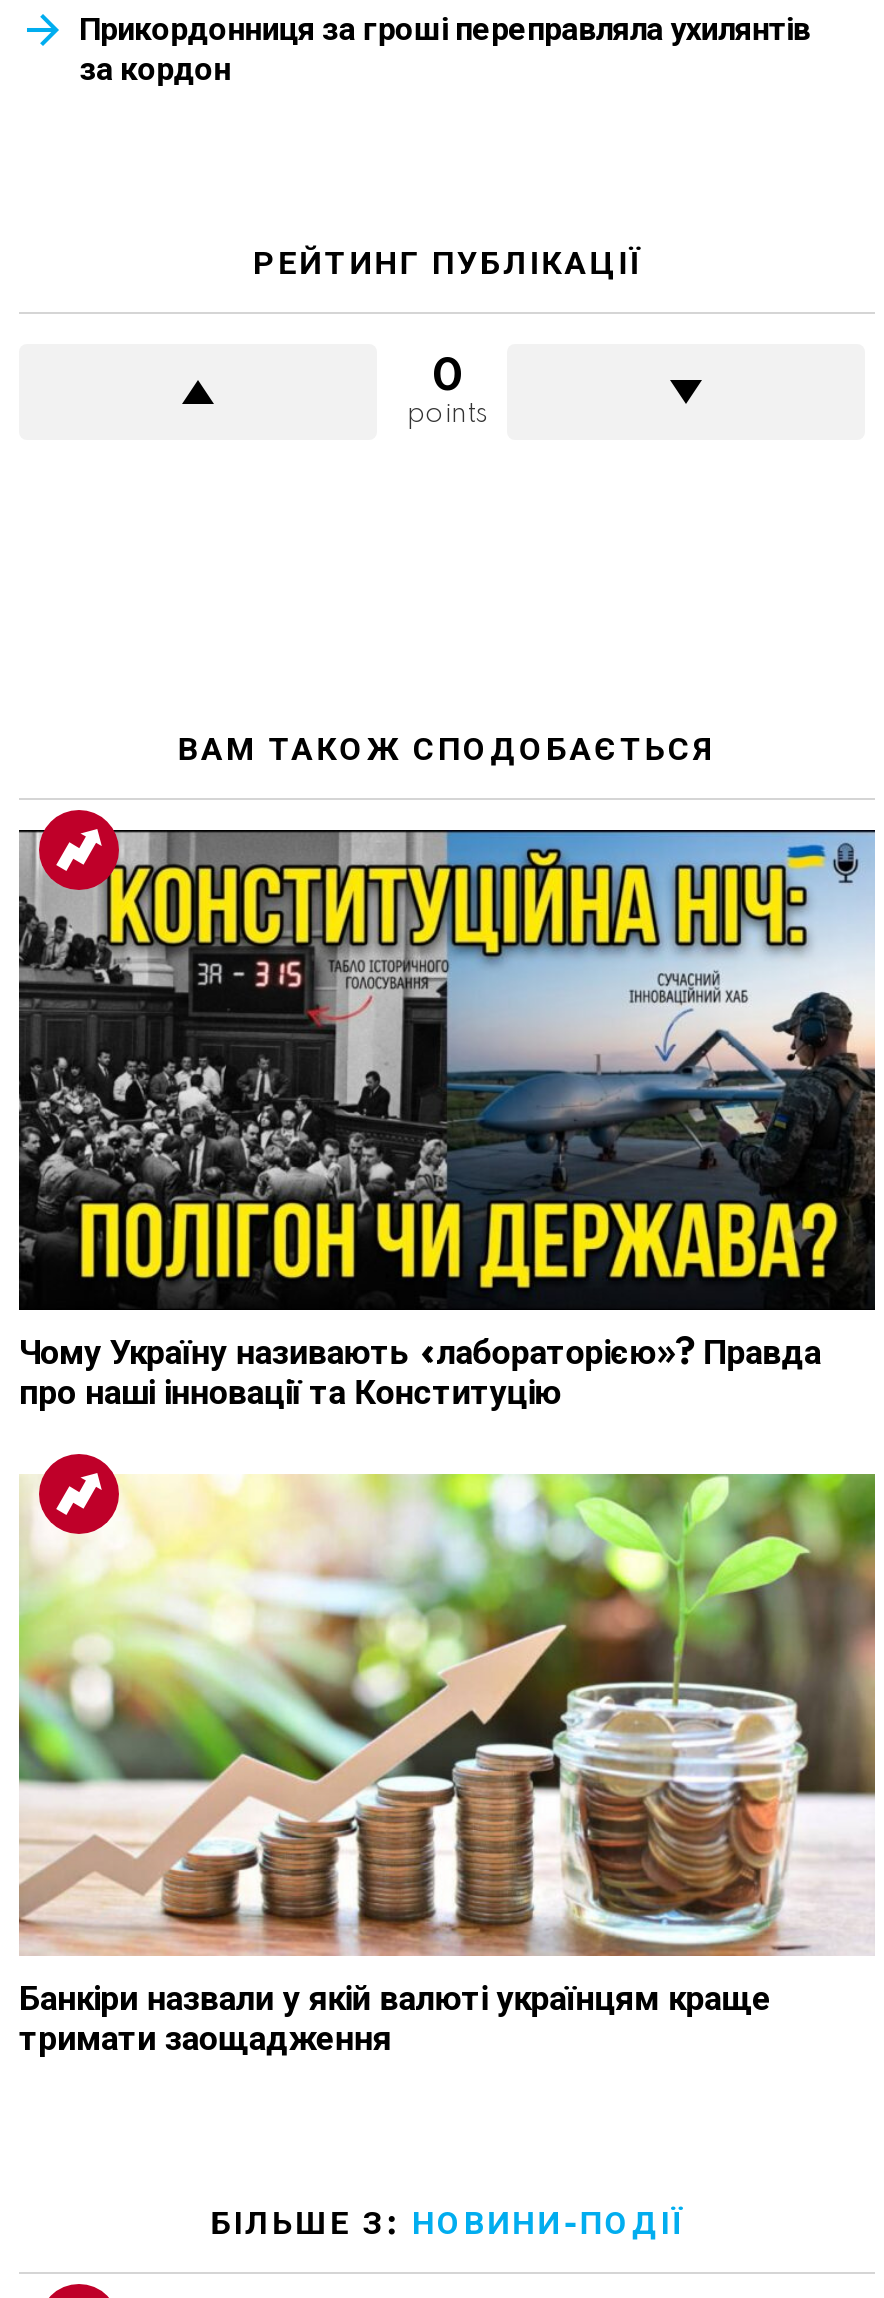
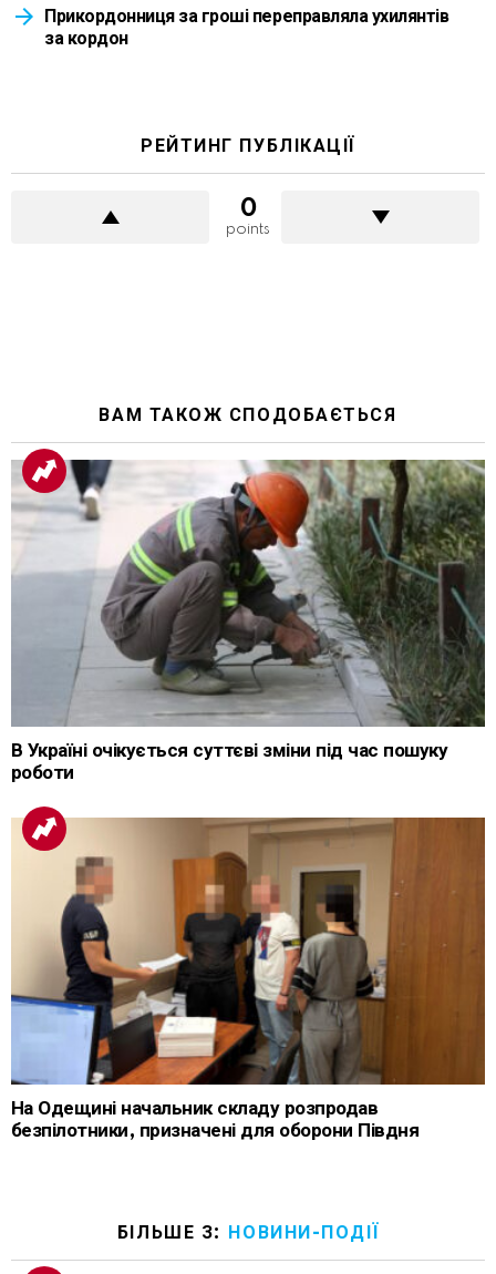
- [image]
- Чому Україну називають «лабораторією»? Правда
- про наші інновації та Конституцію
+ [image]
+ В Україні очікується суттєві зміни під час пошуку
+ роботи

- [image]
- Банкіри назвали у якій валюті українцям краще
- тримати заощадження
+ [image]
+ На Одещині начальник складу розпродав
+ безпілотники, призначені для оборони Півдня
